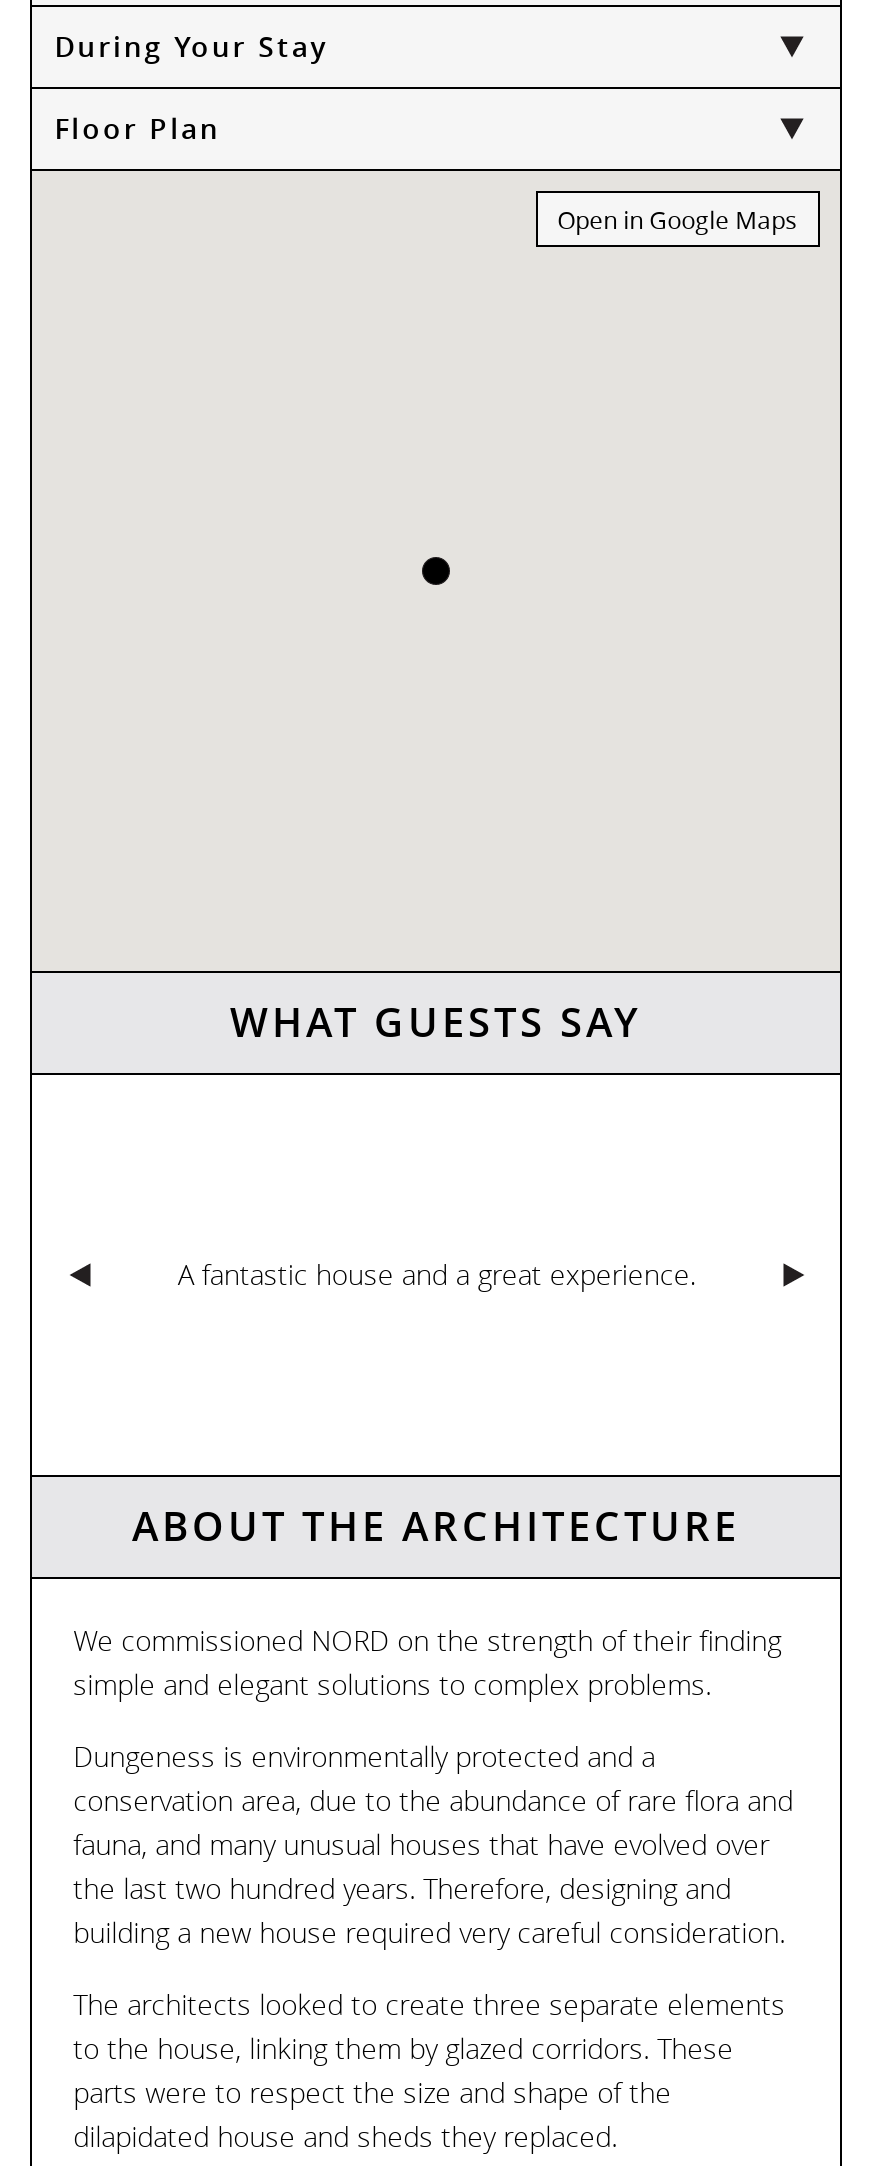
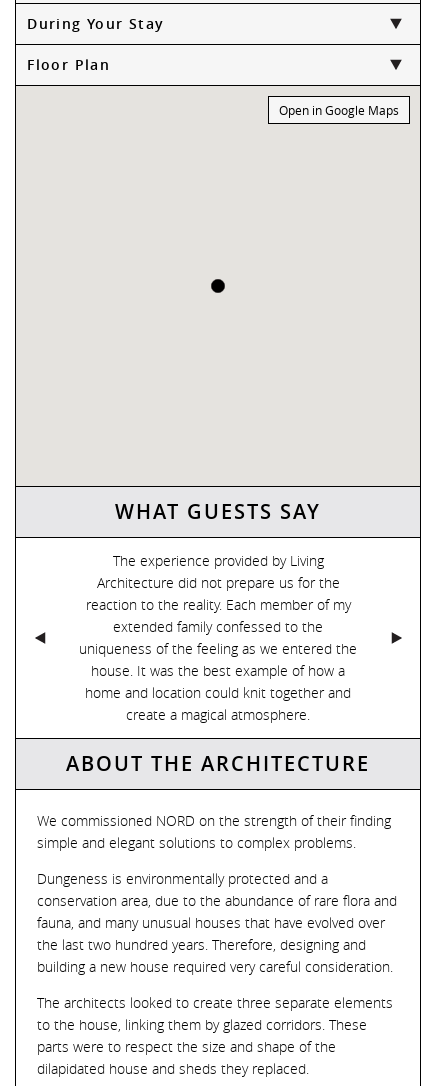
- A fantastic house and a great experience.
+ The experience provided by Living
+ Architecture did not prepare us for the
+ reaction to the reality. Each member of my
+ extended family confessed to the
+ uniqueness of the feeling as we entered the
+ house. It was the best example of how a
+ home and location could knit together and
+ create a magical atmosphere.
